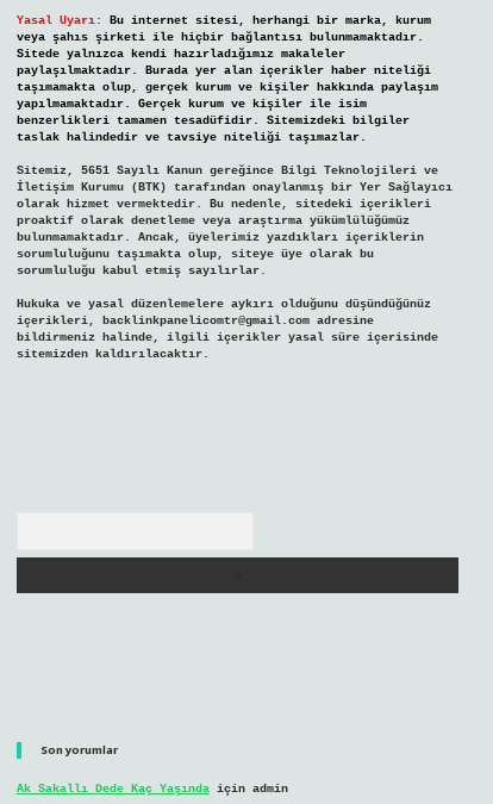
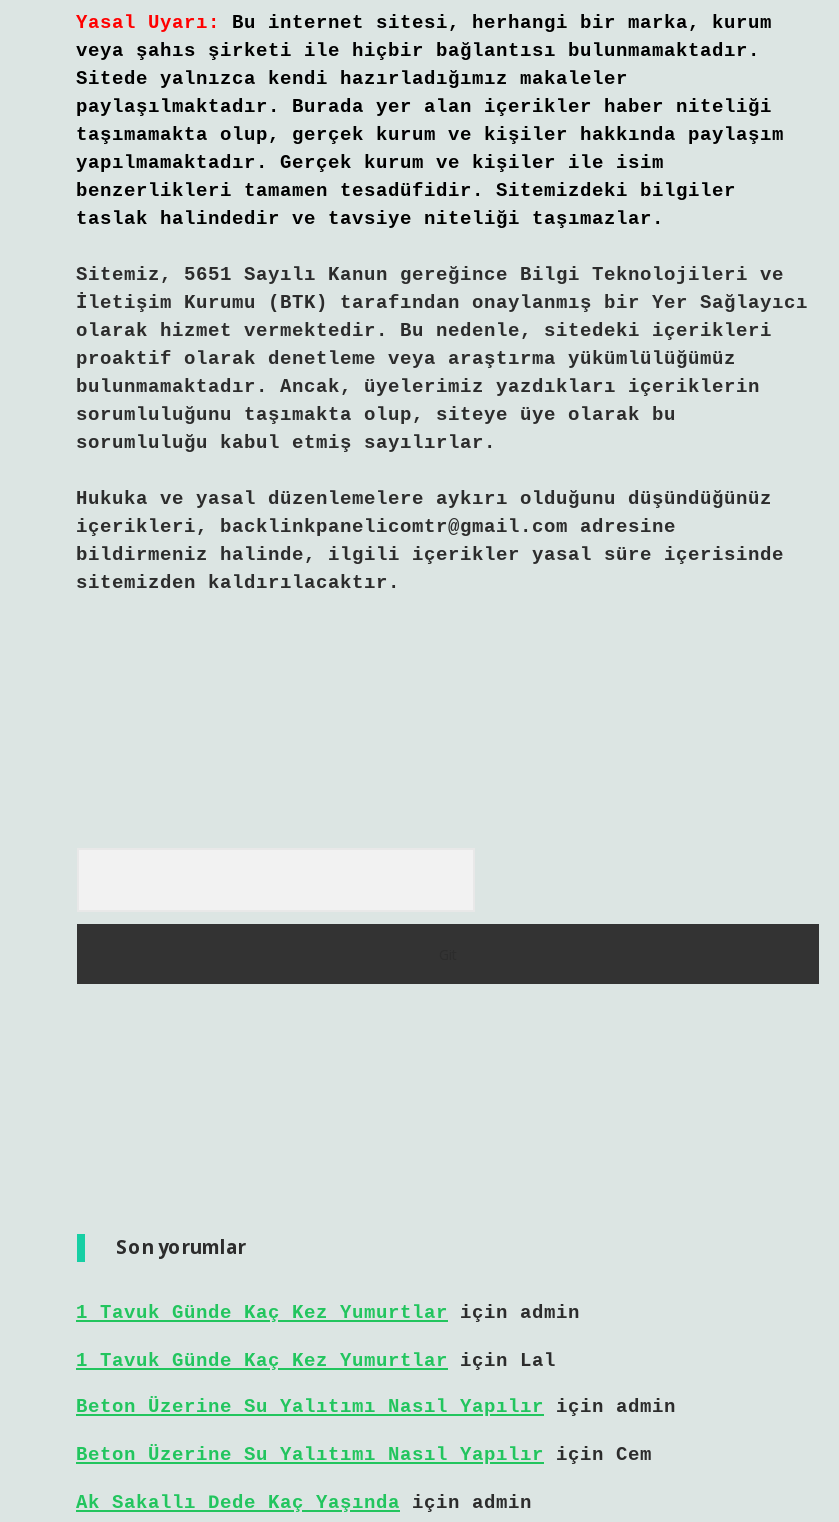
+ 1 Tavuk Günde Kaç Kez Yumurtlar için admin
+ 1 Tavuk Günde Kaç Kez Yumurtlar için Lal
+ Beton Üzerine Su Yalıtımı Nasıl Yapılır için admin
+ Beton Üzerine Su Yalıtımı Nasıl Yapılır için Cem
